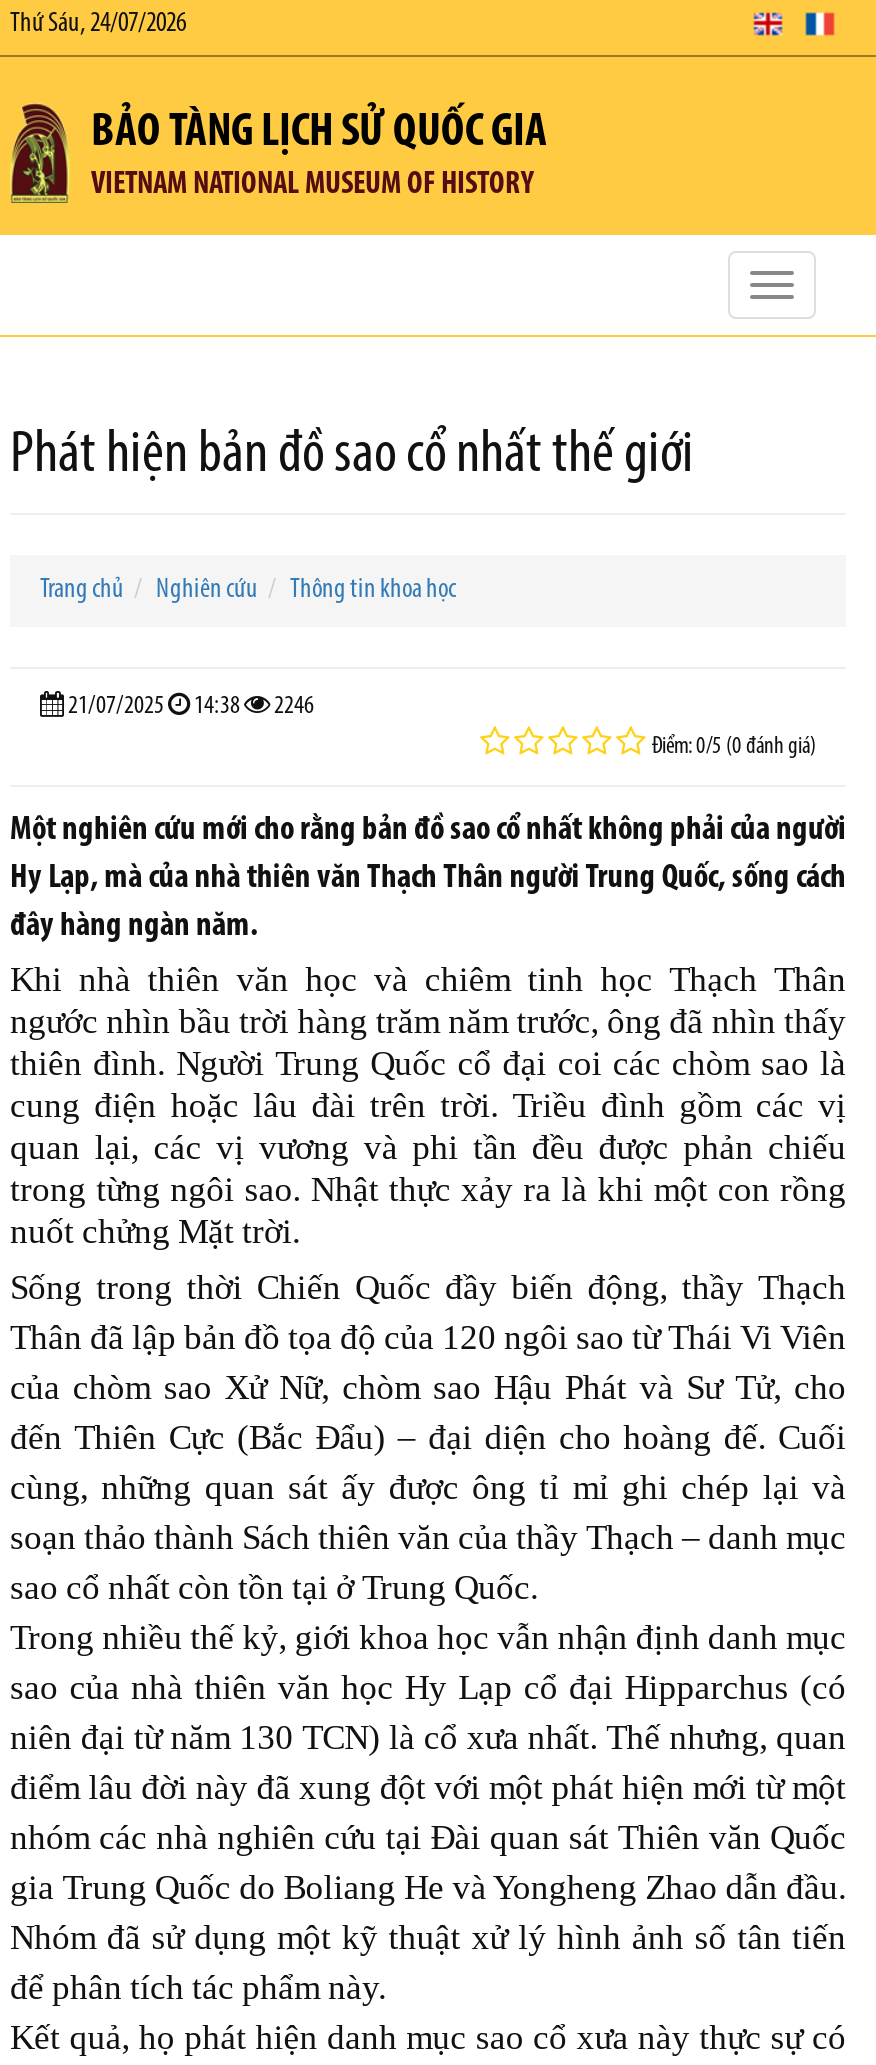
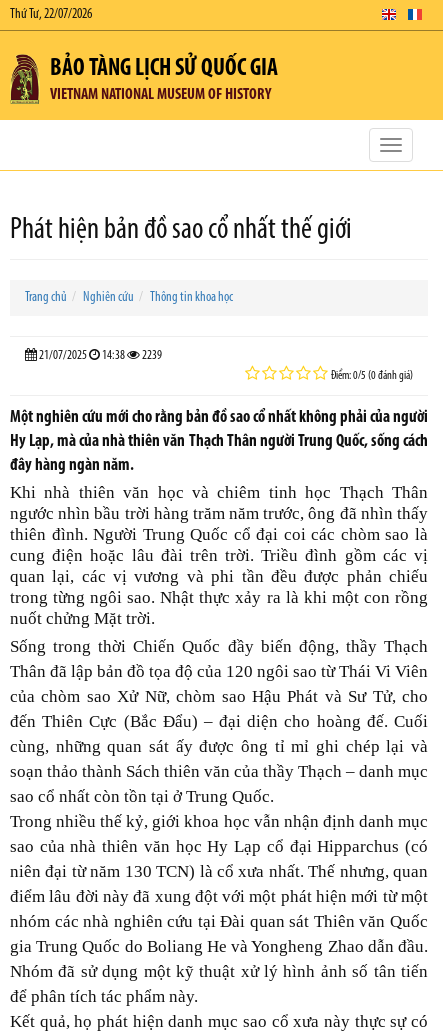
- Thứ Sáu, 24/07/2026
+ Thứ Tư, 22/07/2026

- 21/07/2025 14:38 2246
+ 21/07/2025 14:38 2239
